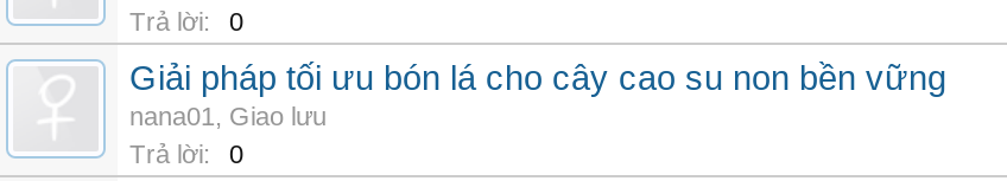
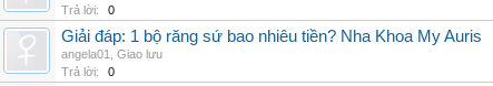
- Giải pháp tối ưu bón lá cho cây cao su non bền vững
+ Giải đáp: 1 bộ răng sứ bao nhiêu tiền? Nha Khoa My Auris

- nana01, Giao lưu
+ angela01, Giao lưu
